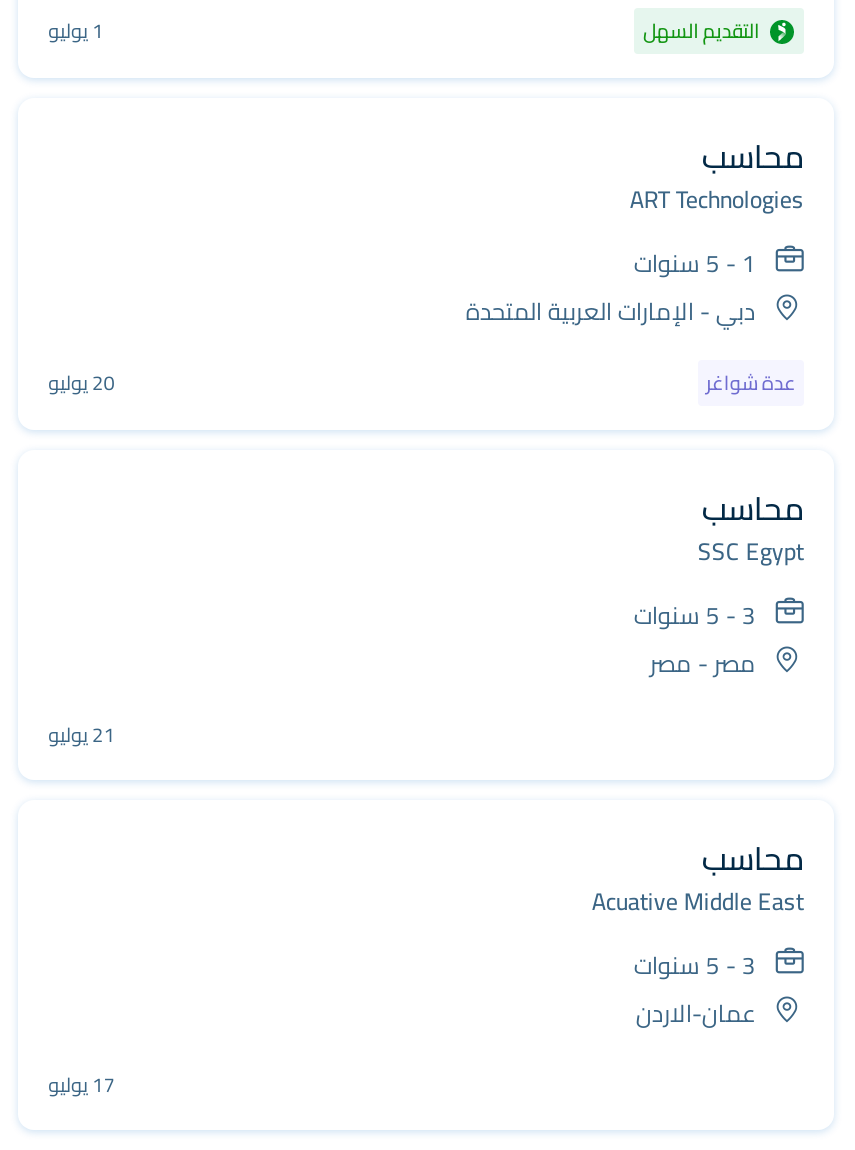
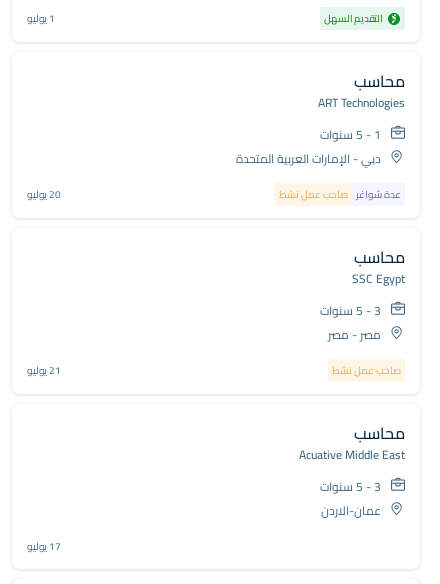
- عدة شواغر
+ عدة شواغر صاحب عمل نشط

+ صاحب عمل نشط
